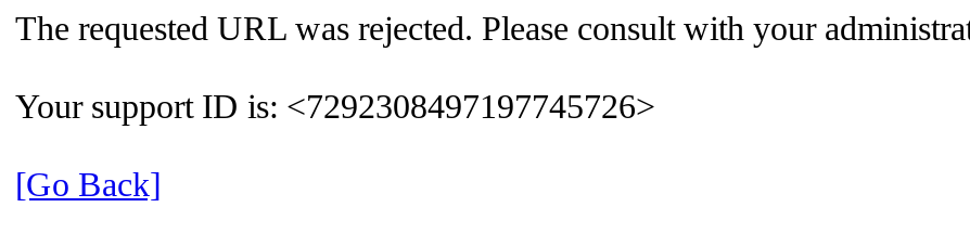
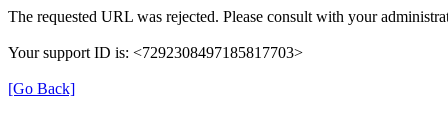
- Your support ID is: <7292308497197745726>
+ Your support ID is: <7292308497185817703>
